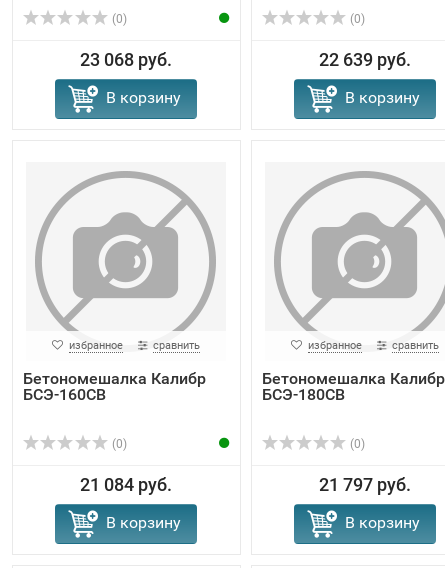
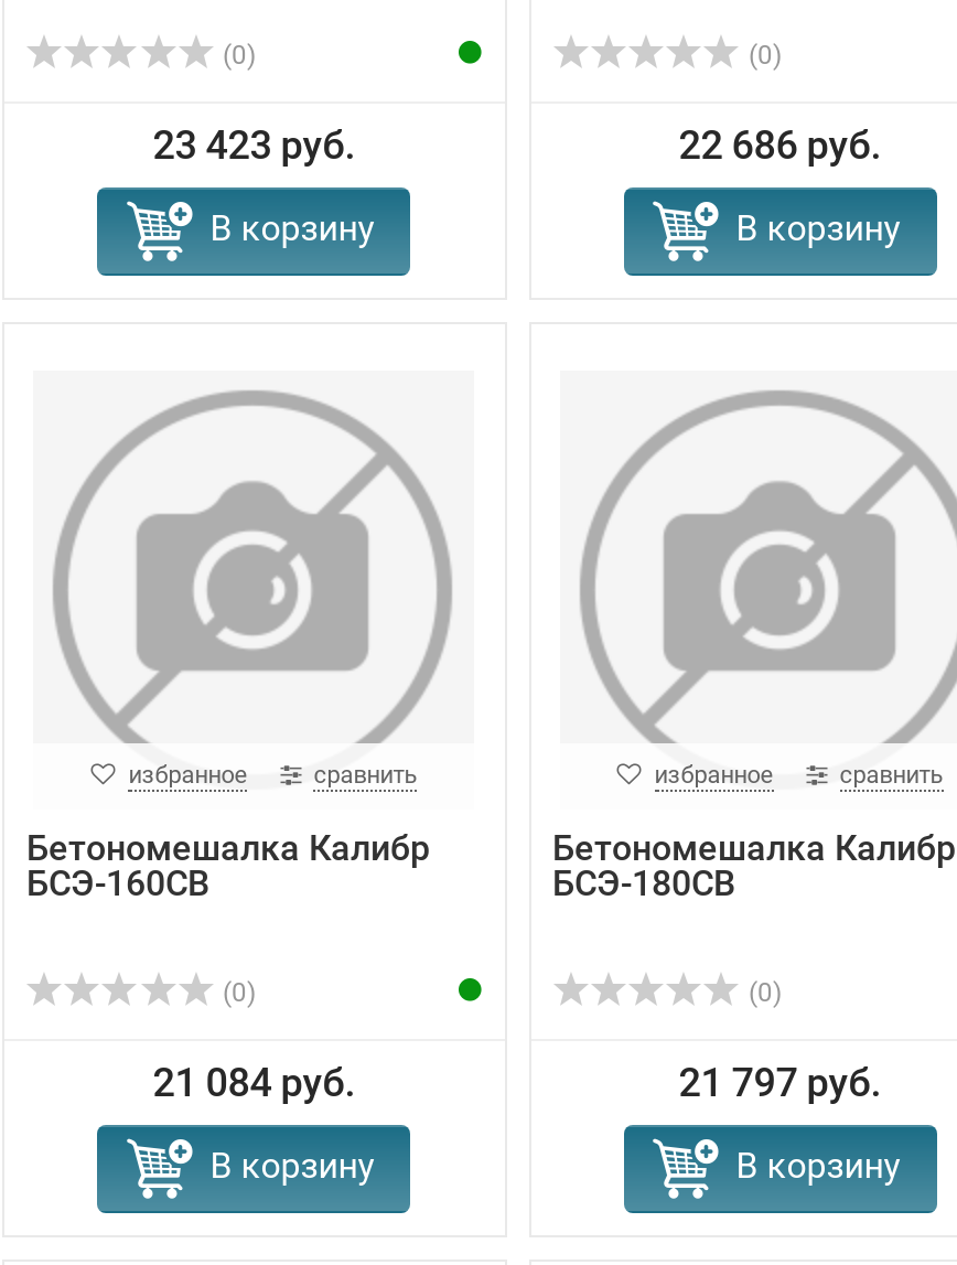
- 23 068 руб.
+ 23 423 руб.

- 22 639 руб.
+ 22 686 руб.
